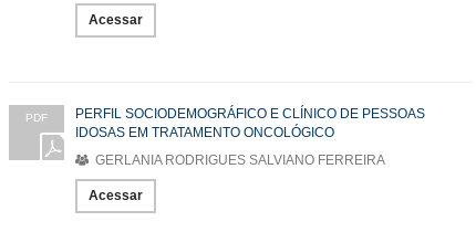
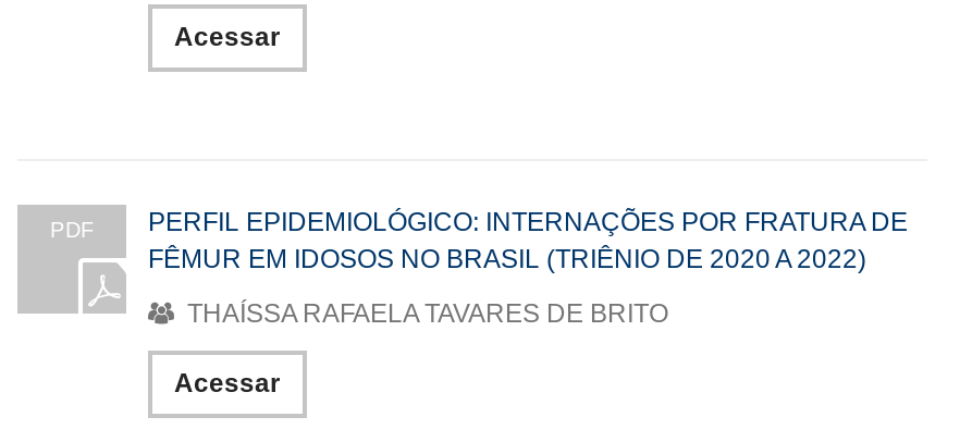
- PERFIL SOCIODEMOGRÁFICO E CLÍNICO DE PESSOAS
- IDOSAS EM TRATAMENTO ONCOLÓGICO
+ PERFIL EPIDEMIOLÓGICO: INTERNAÇÕES POR FRATURA DE
+ FÊMUR EM IDOSOS NO BRASIL (TRIÊNIO DE 2020 A 2022)

- GERLANIA RODRIGUES SALVIANO FERREIRA
+ THAÍSSA RAFAELA TAVARES DE BRITO
